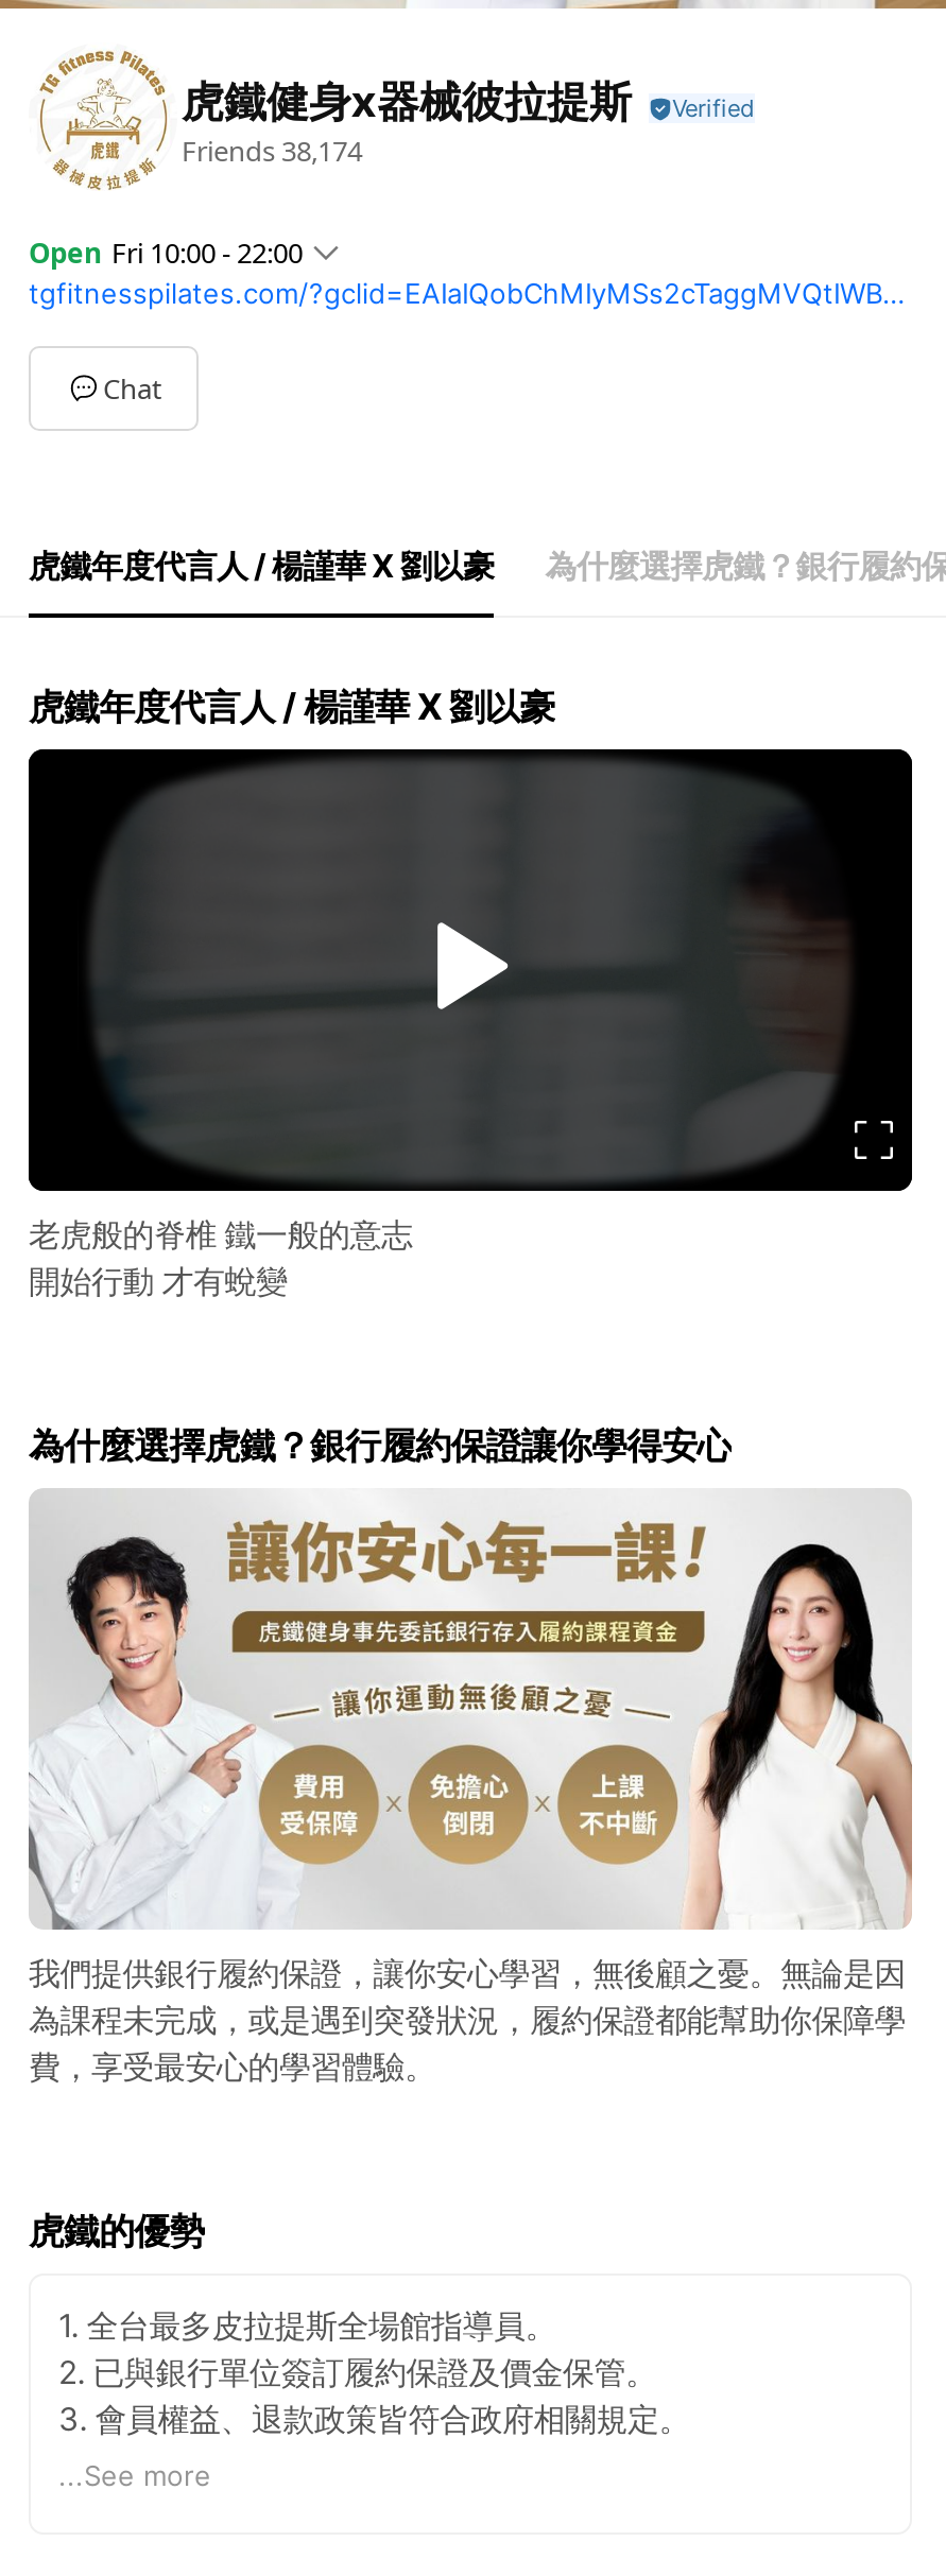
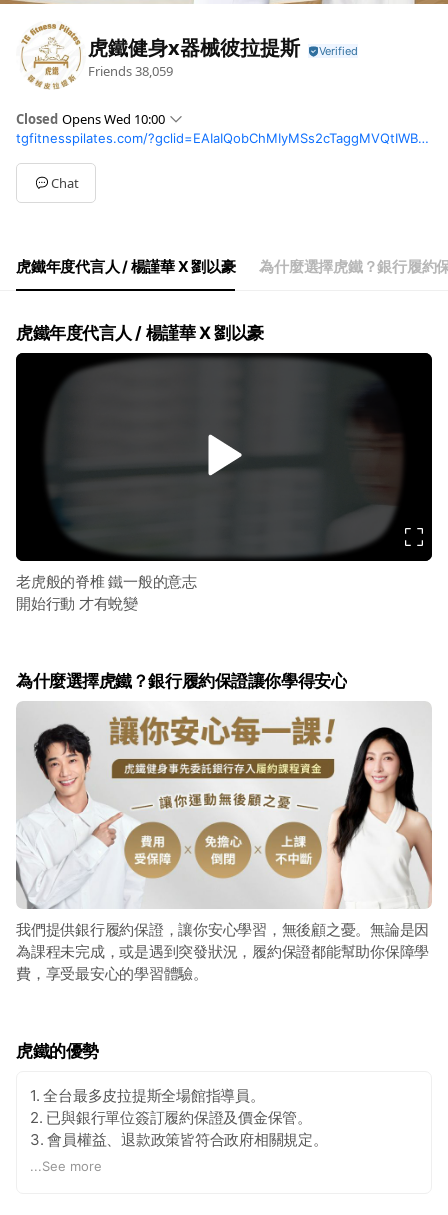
- Friends 38,174
+ Friends 38,059

- Open Fri 10:00 - 22:00
+ Closed Opens Wed 10:00
